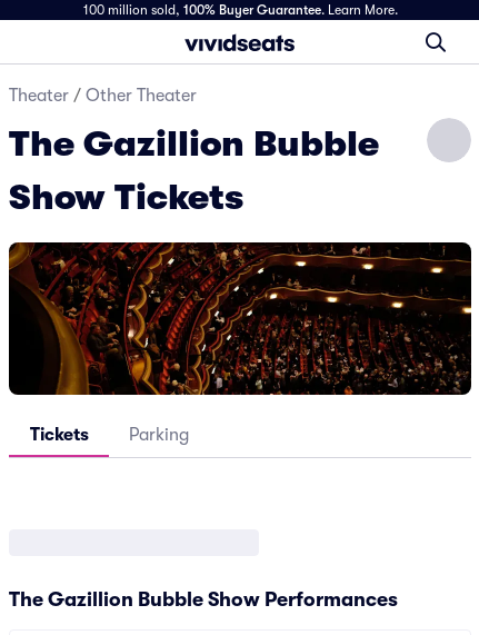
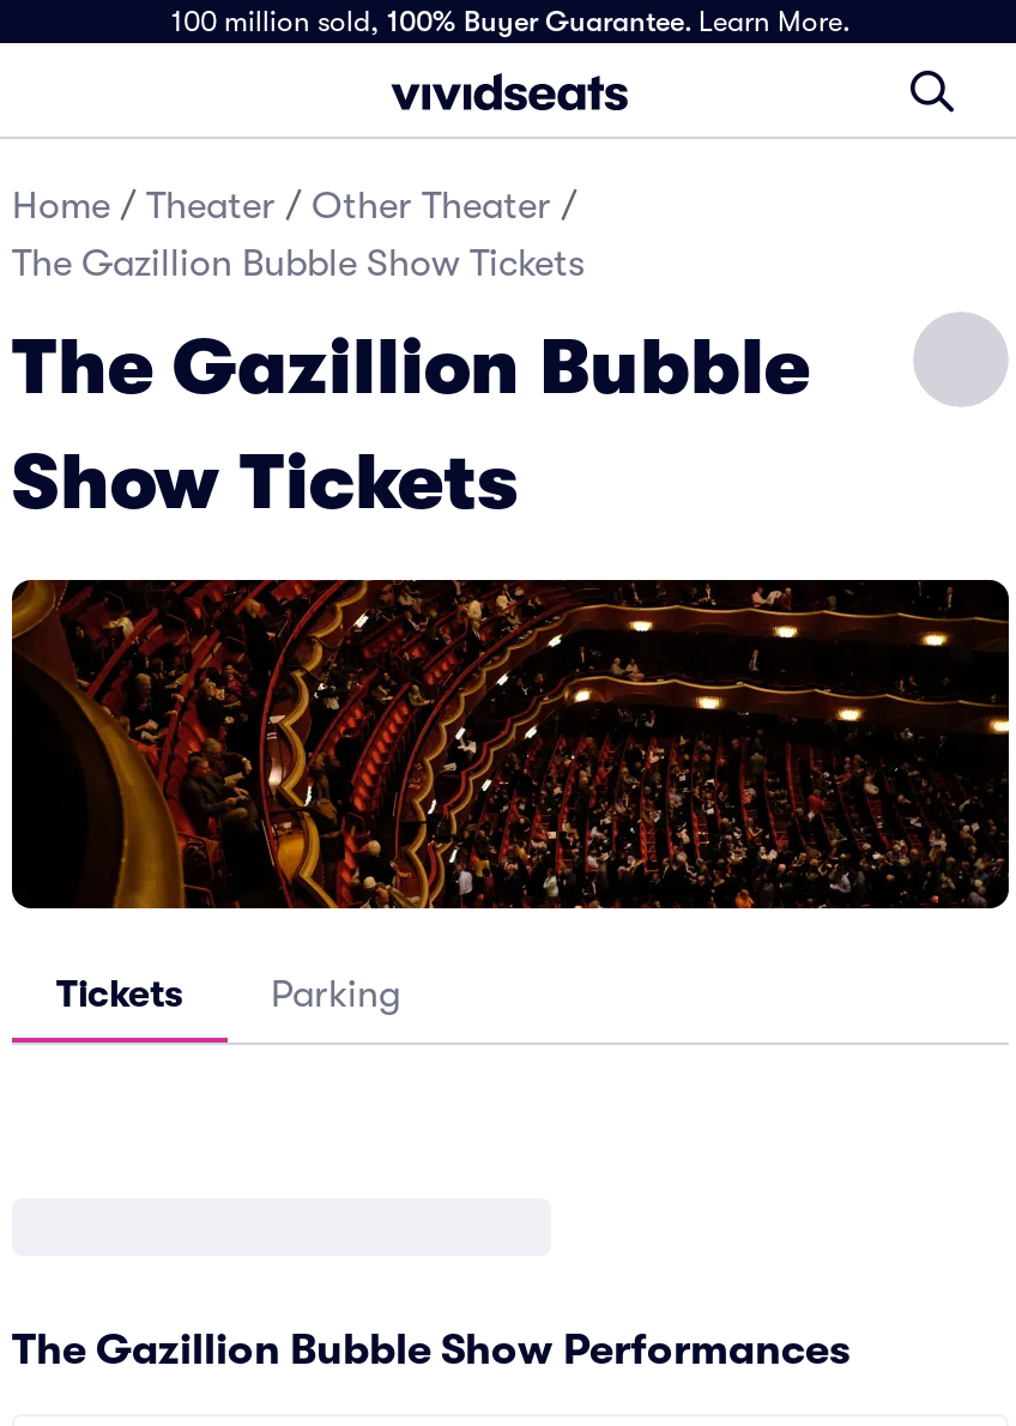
- Theater / Other Theater
+ Home / Theater / Other Theater /
+ The Gazillion Bubble Show Tickets
